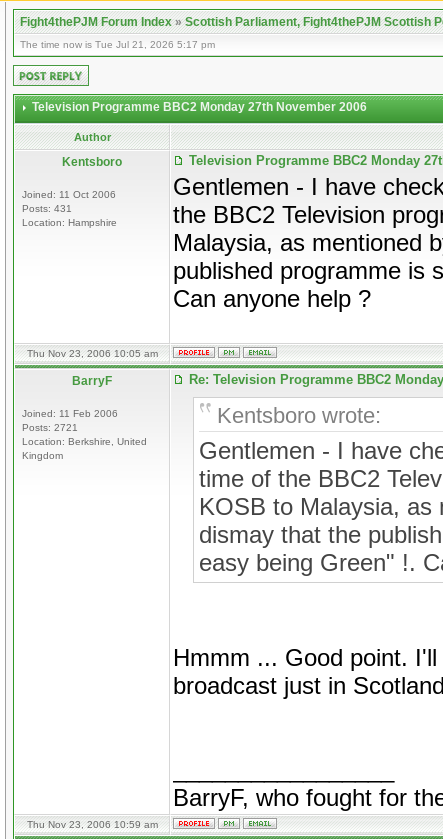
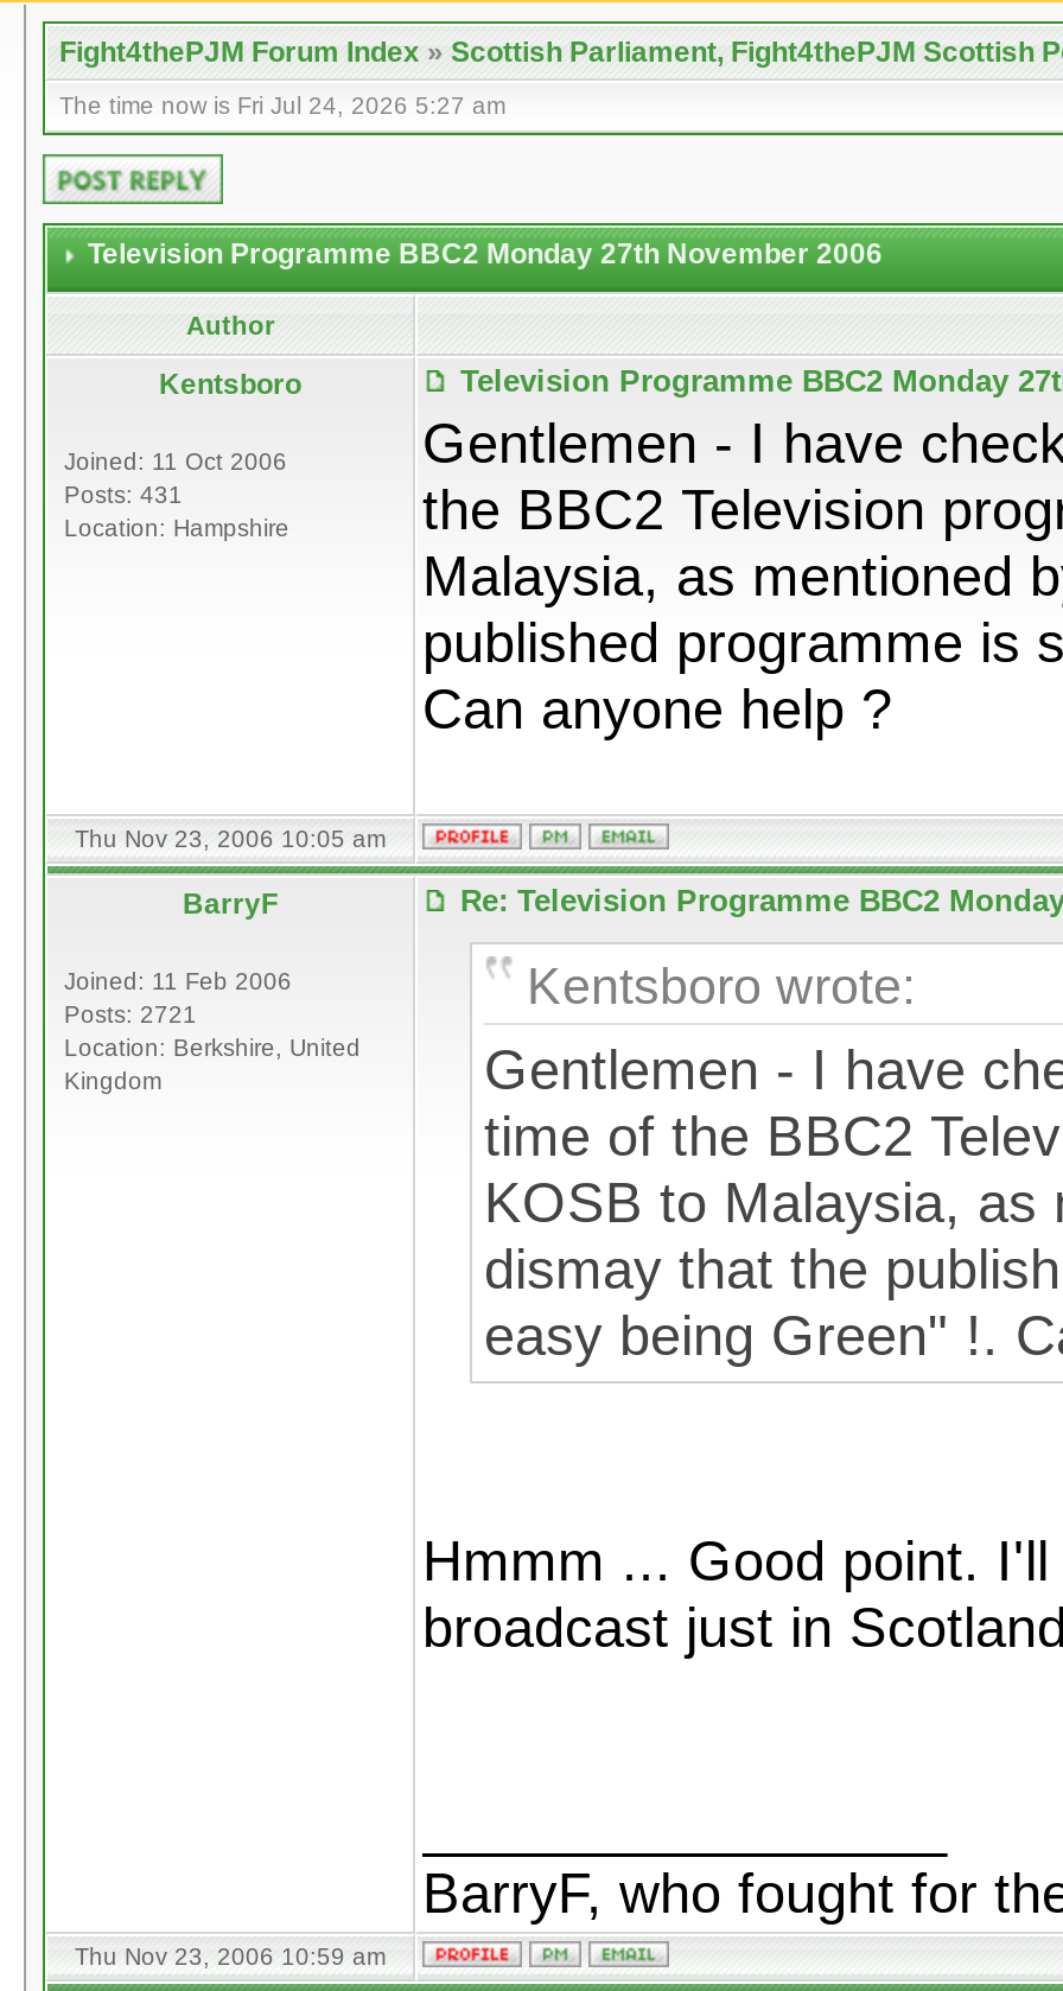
- The time now is Tue Jul 21, 2026 5:17 pm
+ The time now is Fri Jul 24, 2026 5:27 am
